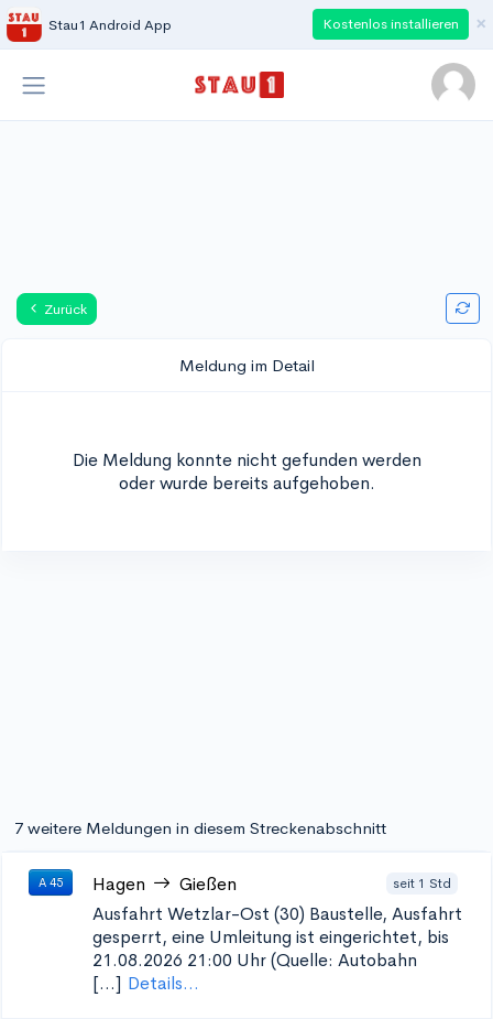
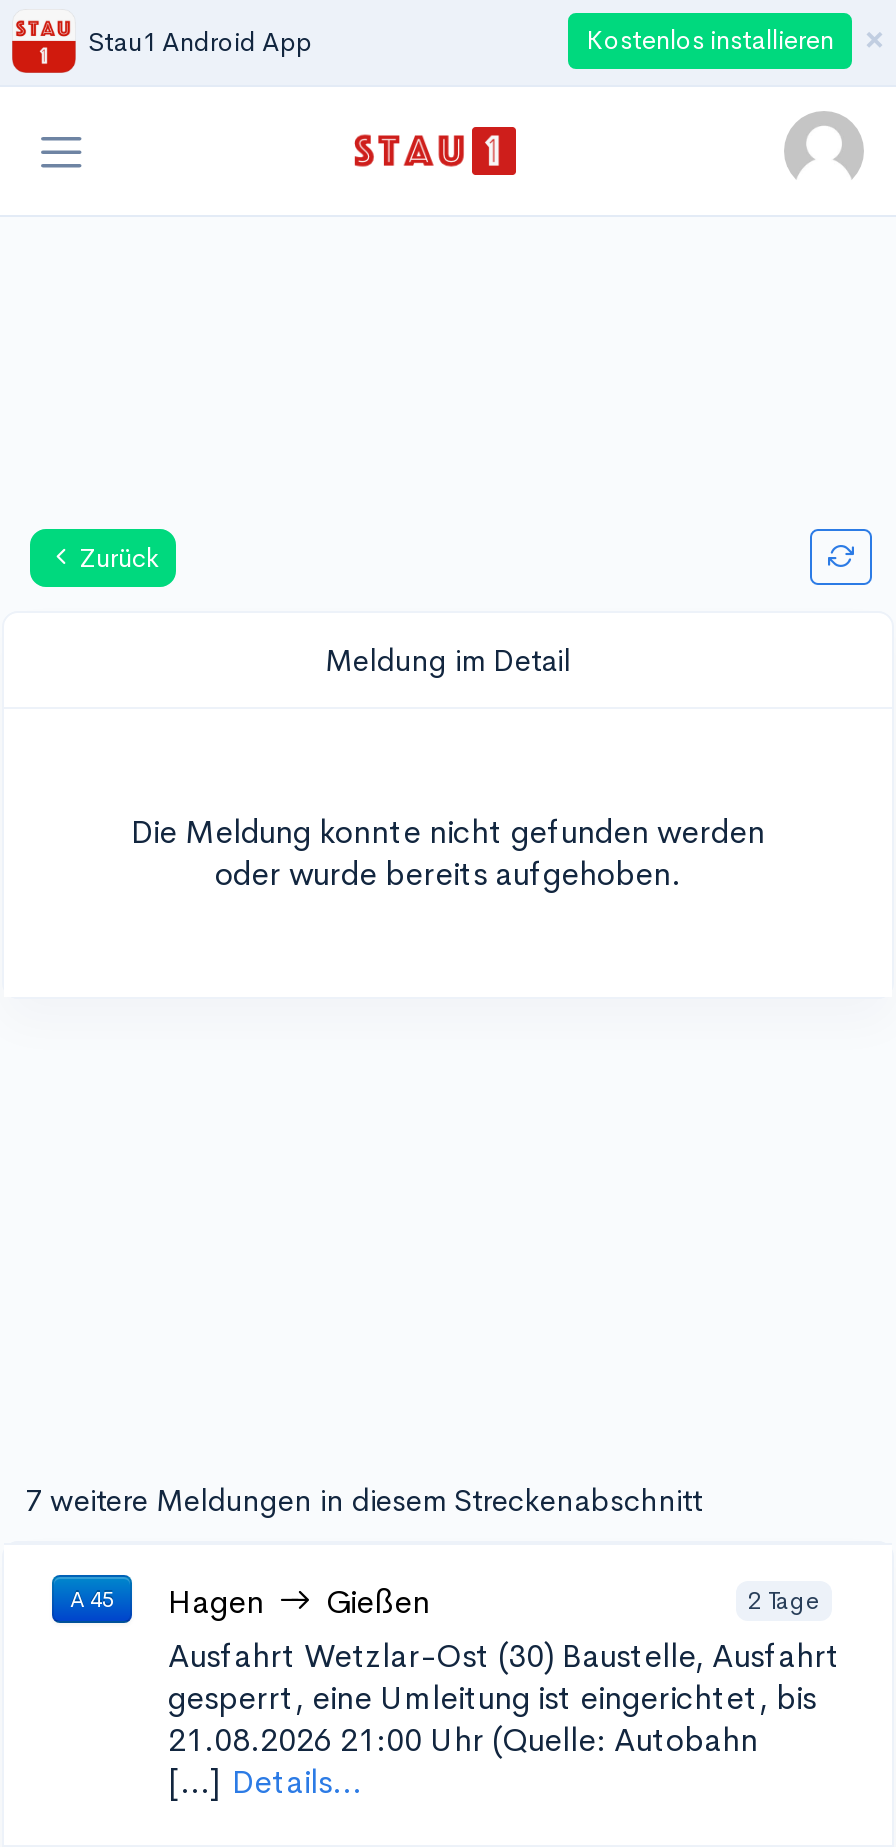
- seit 1 Std
+ 2 Tage
